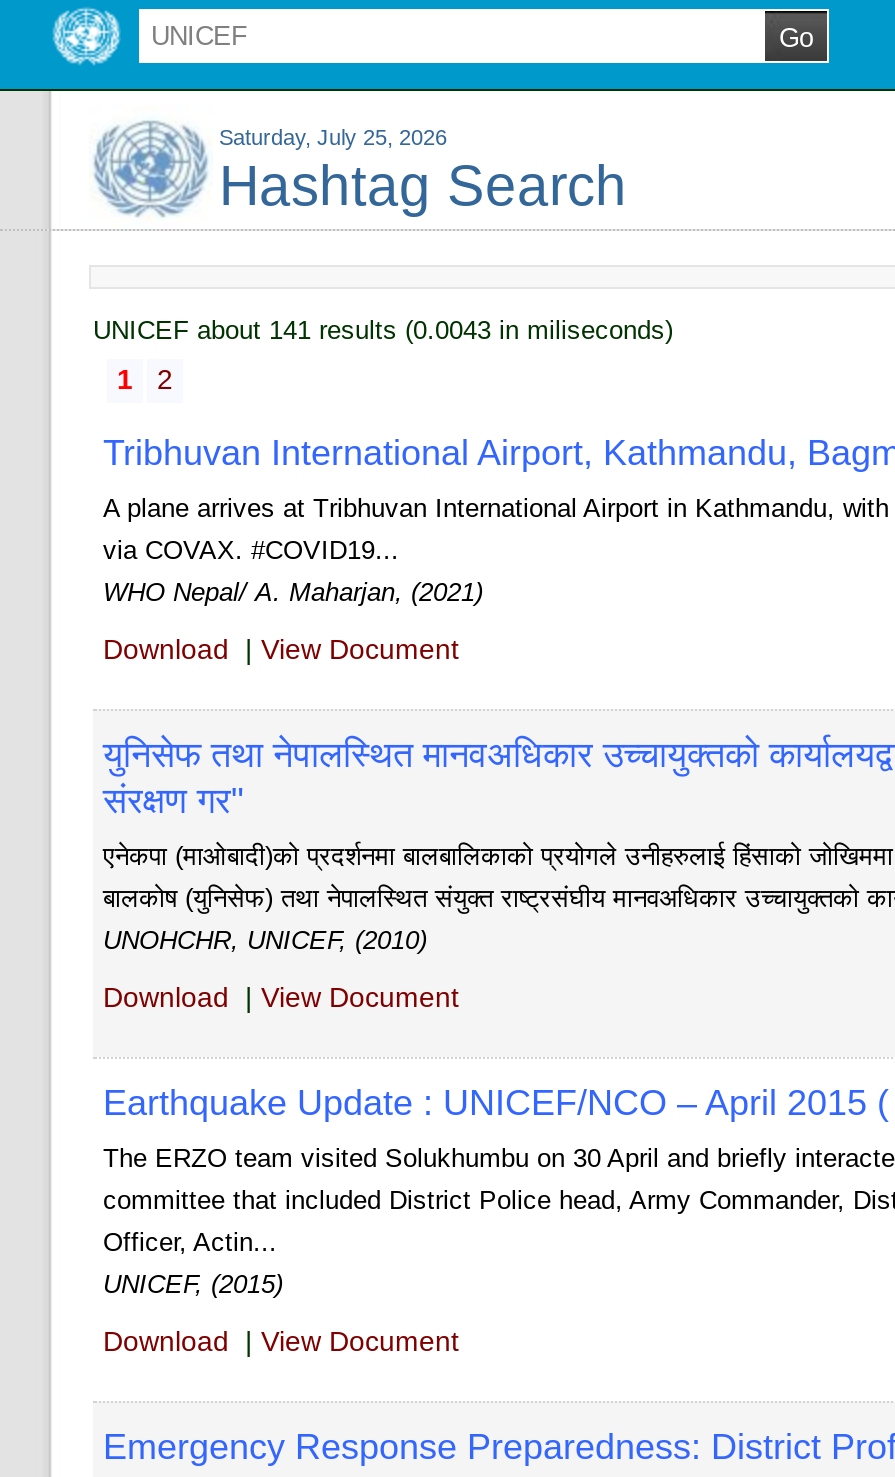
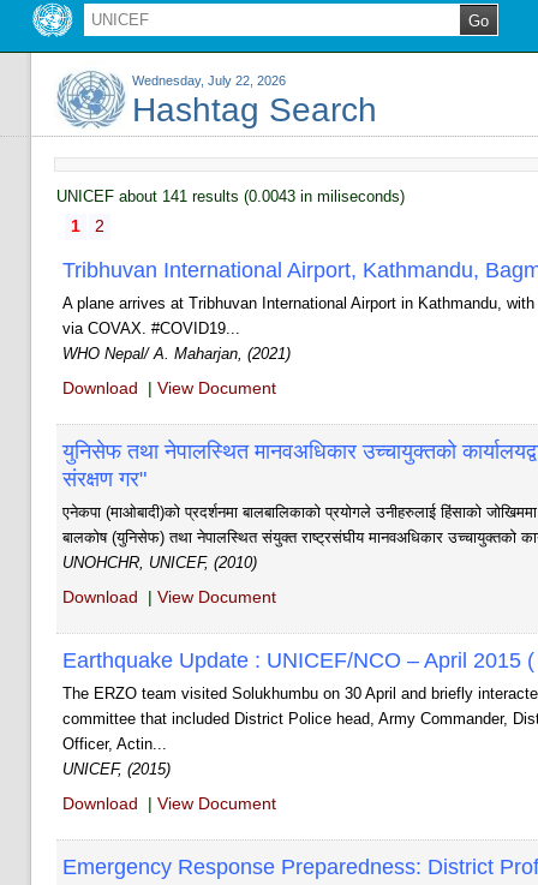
- Saturday, July 25, 2026
+ Wednesday, July 22, 2026
